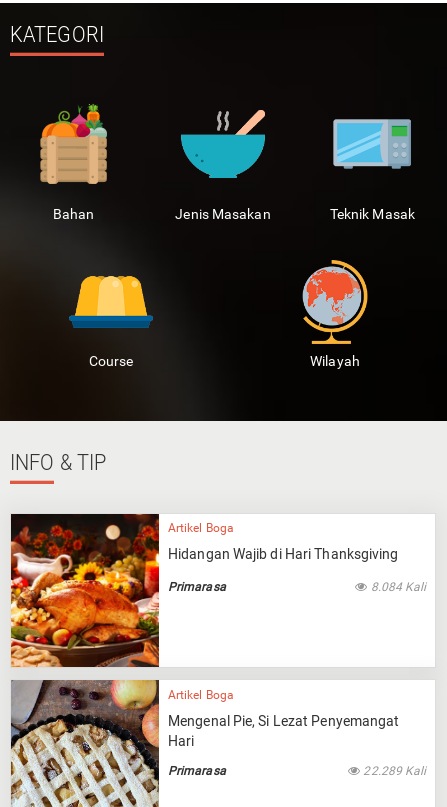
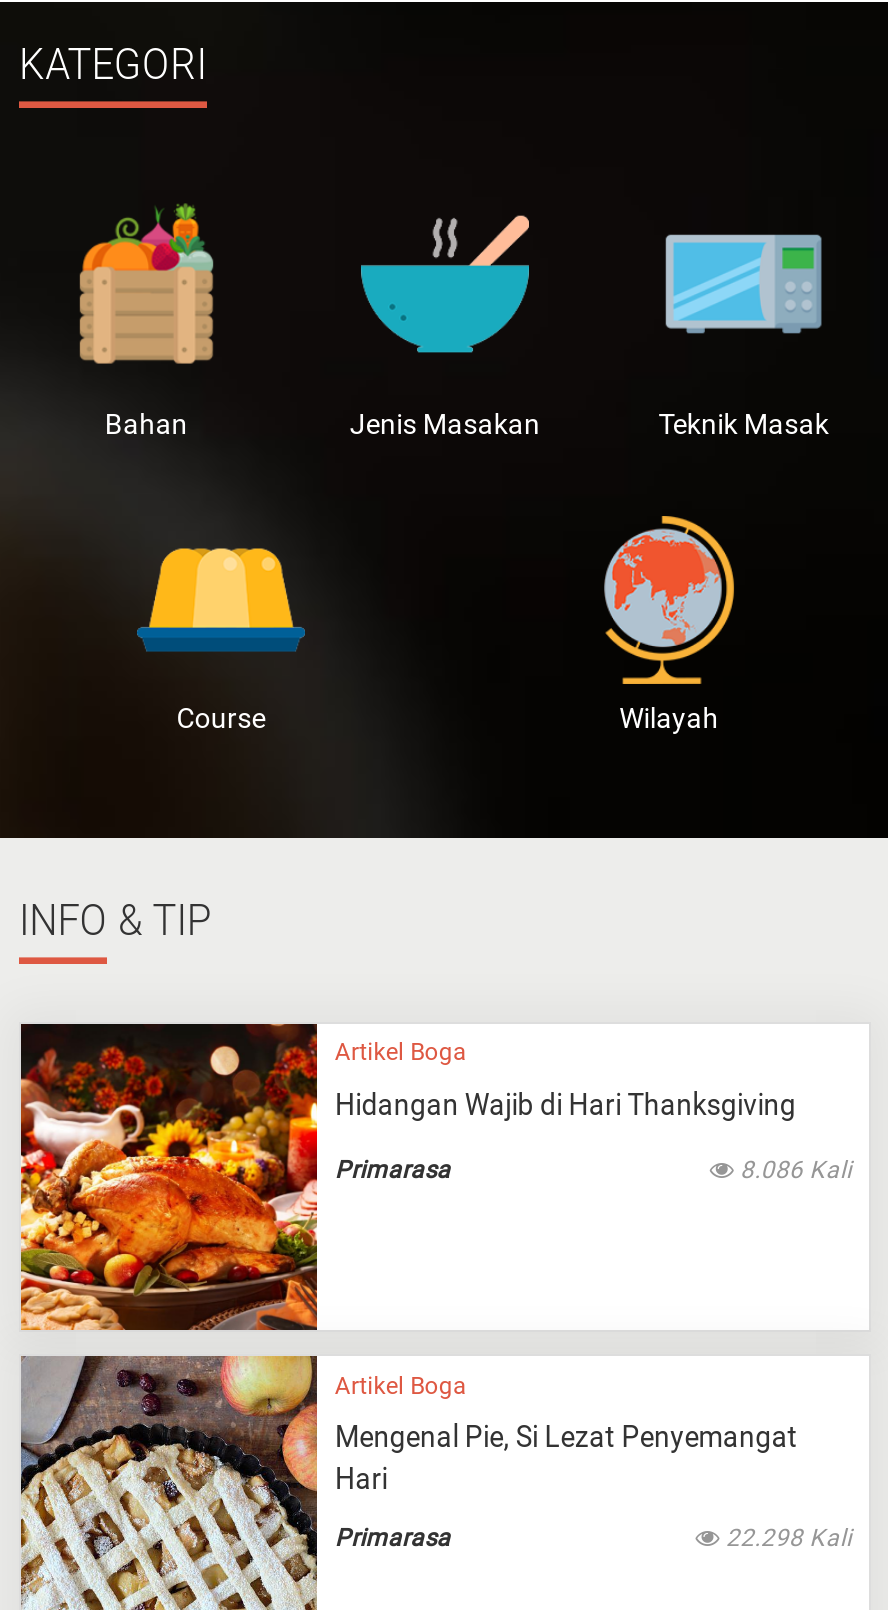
- 8.084 Kali
+ 8.086 Kali

- 22.289 Kali
+ 22.298 Kali
